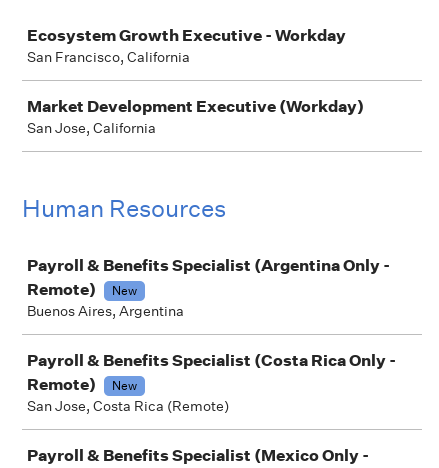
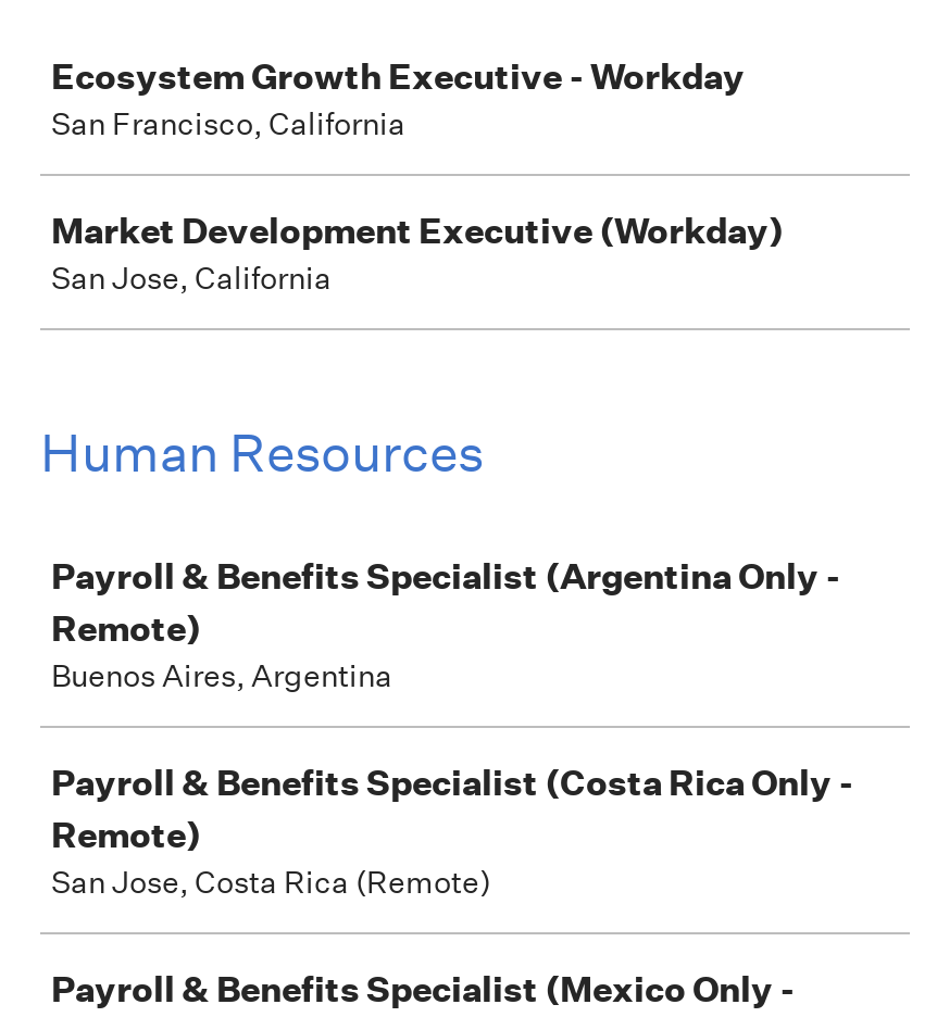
- New

- New
